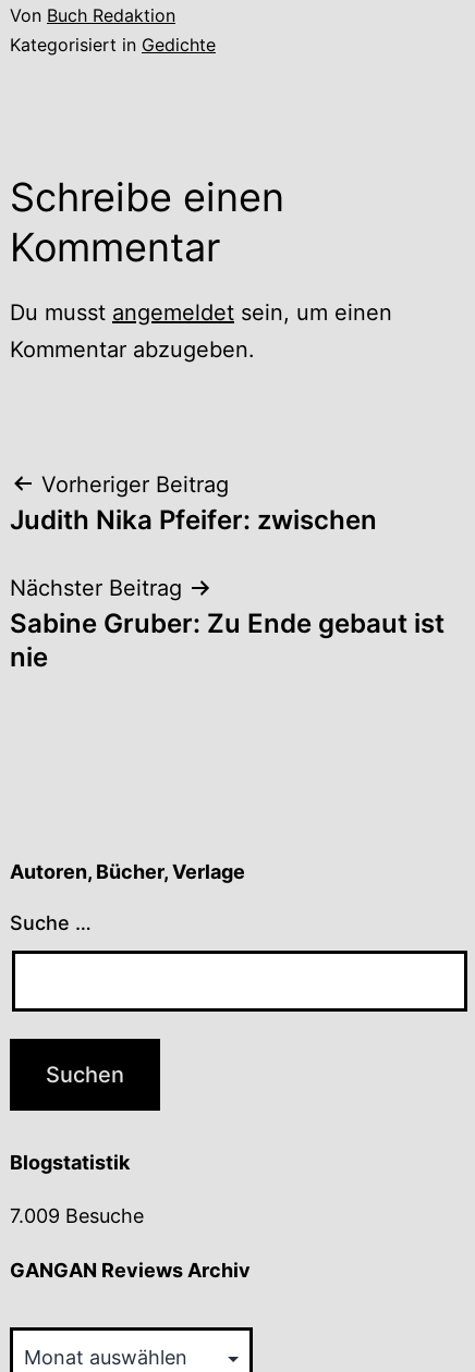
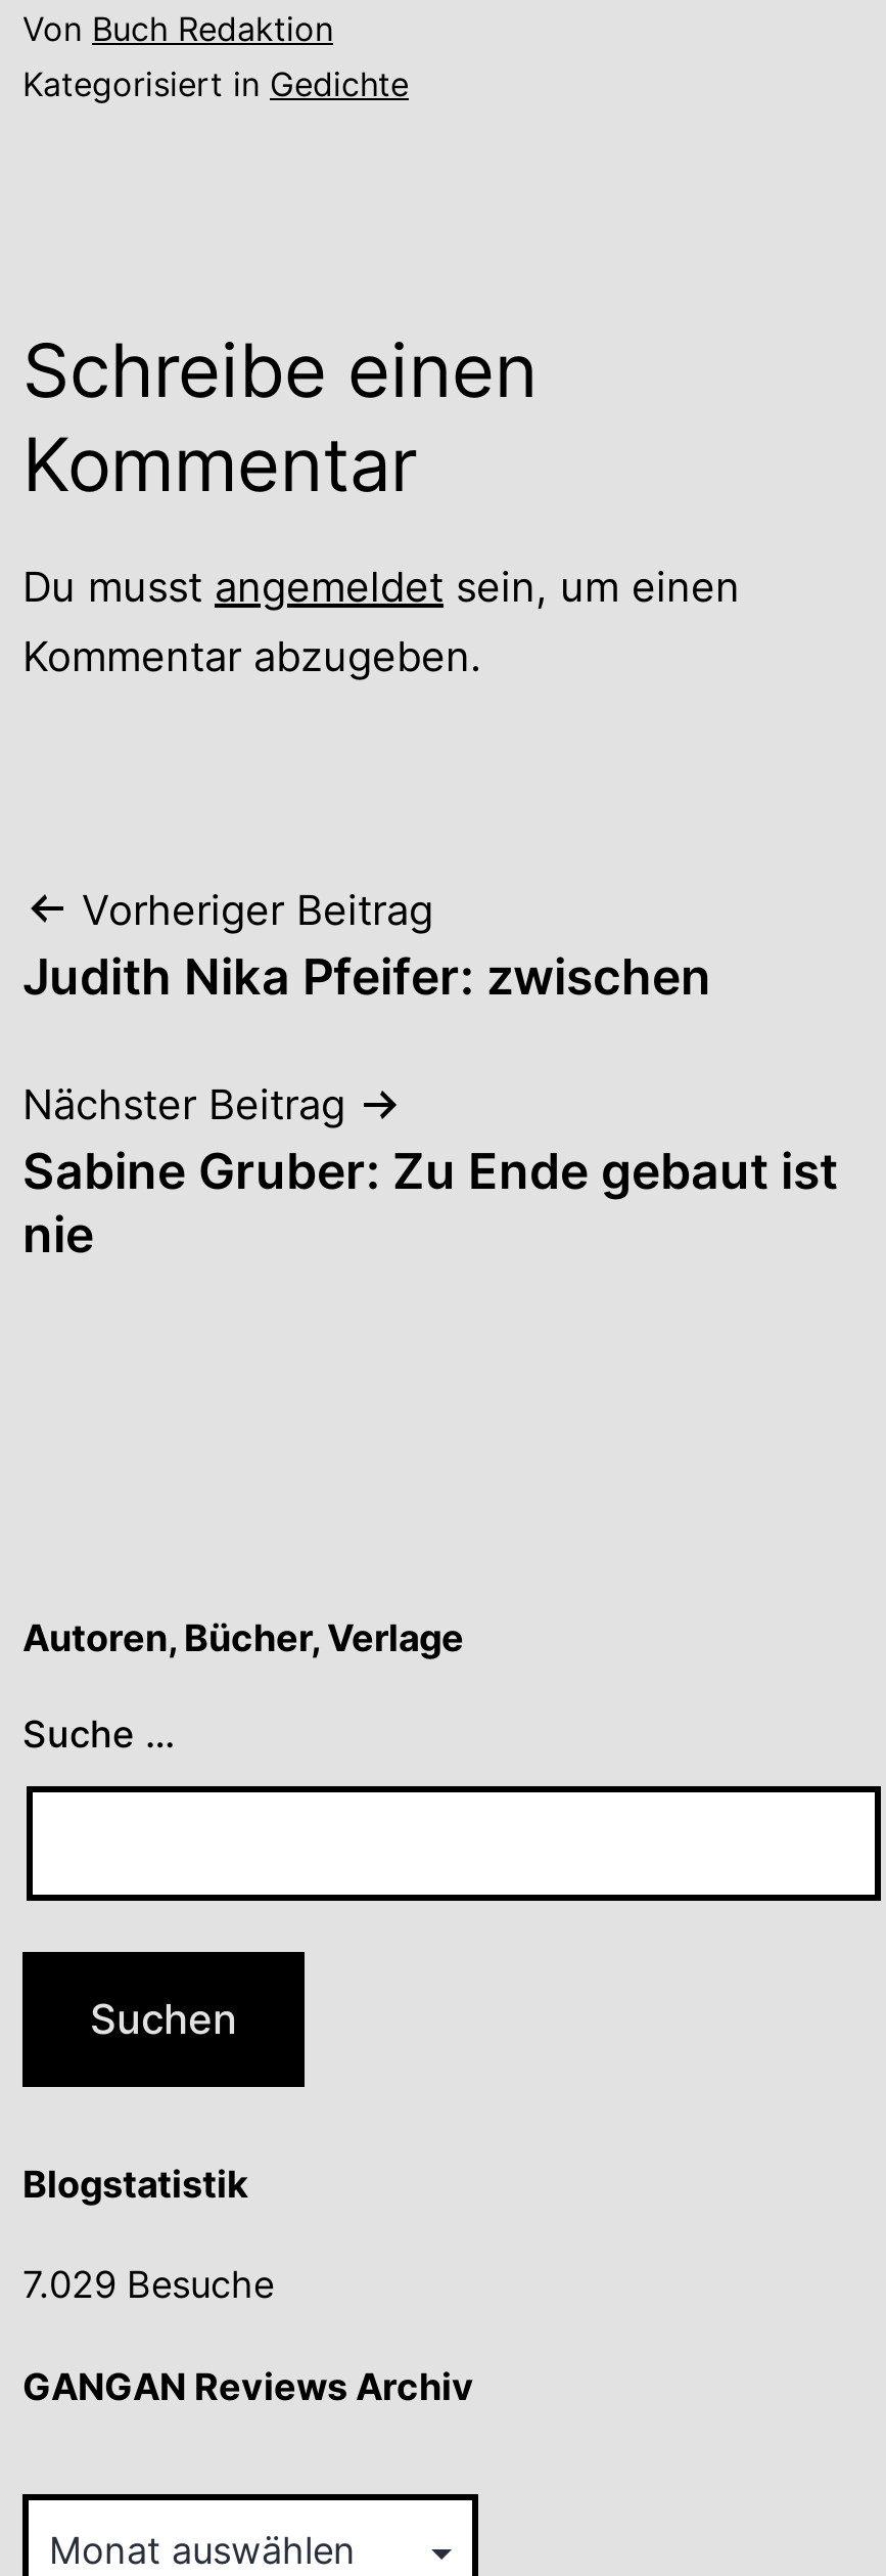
- 7.009 Besuche
+ 7.029 Besuche
